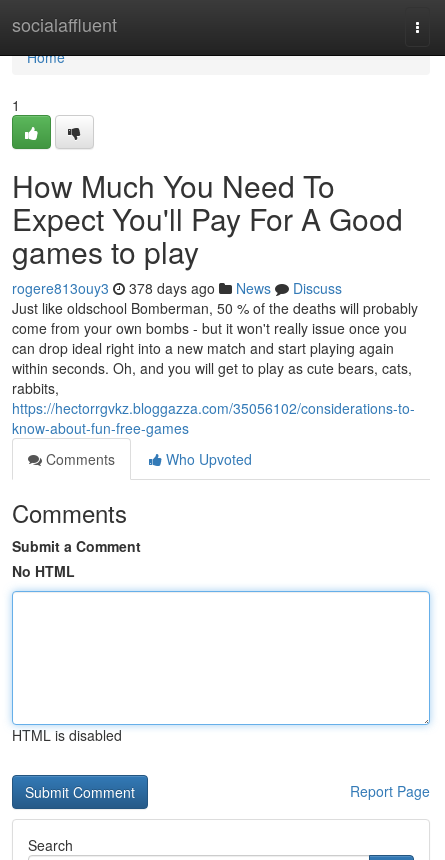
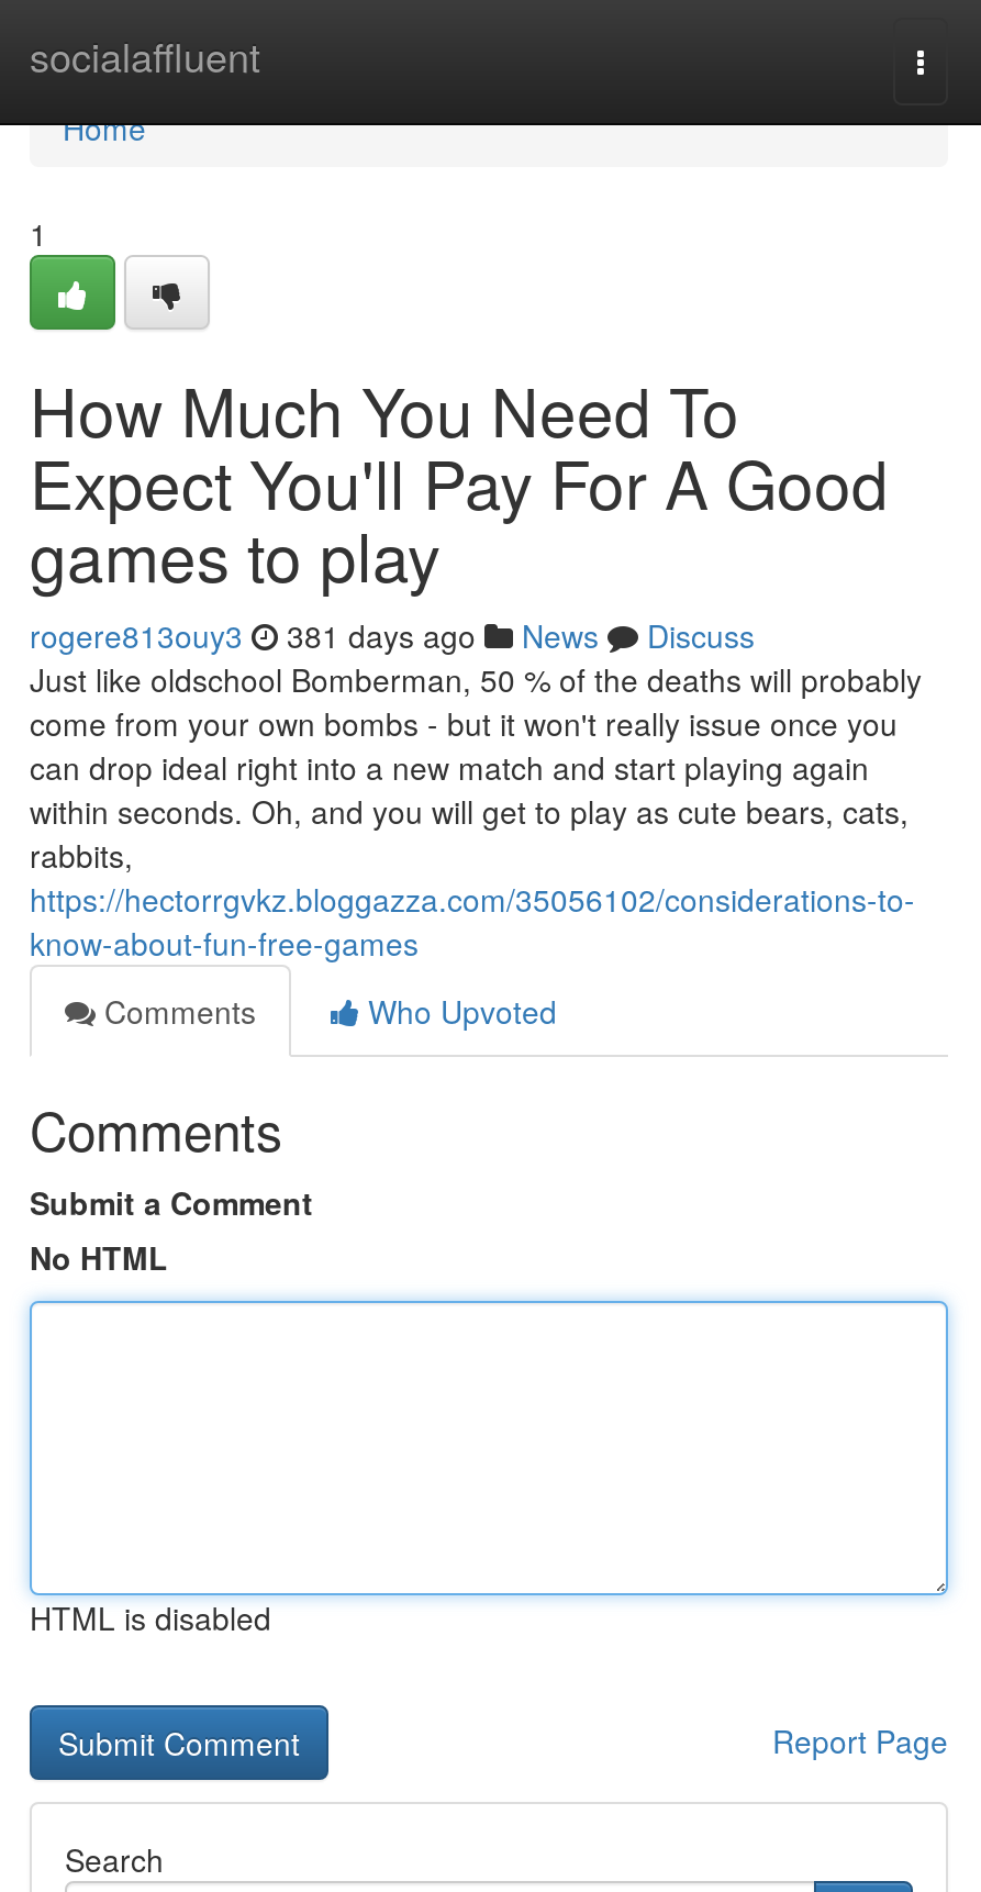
- rogere813ouy3 378 days ago News Discuss
+ rogere813ouy3 381 days ago News Discuss
